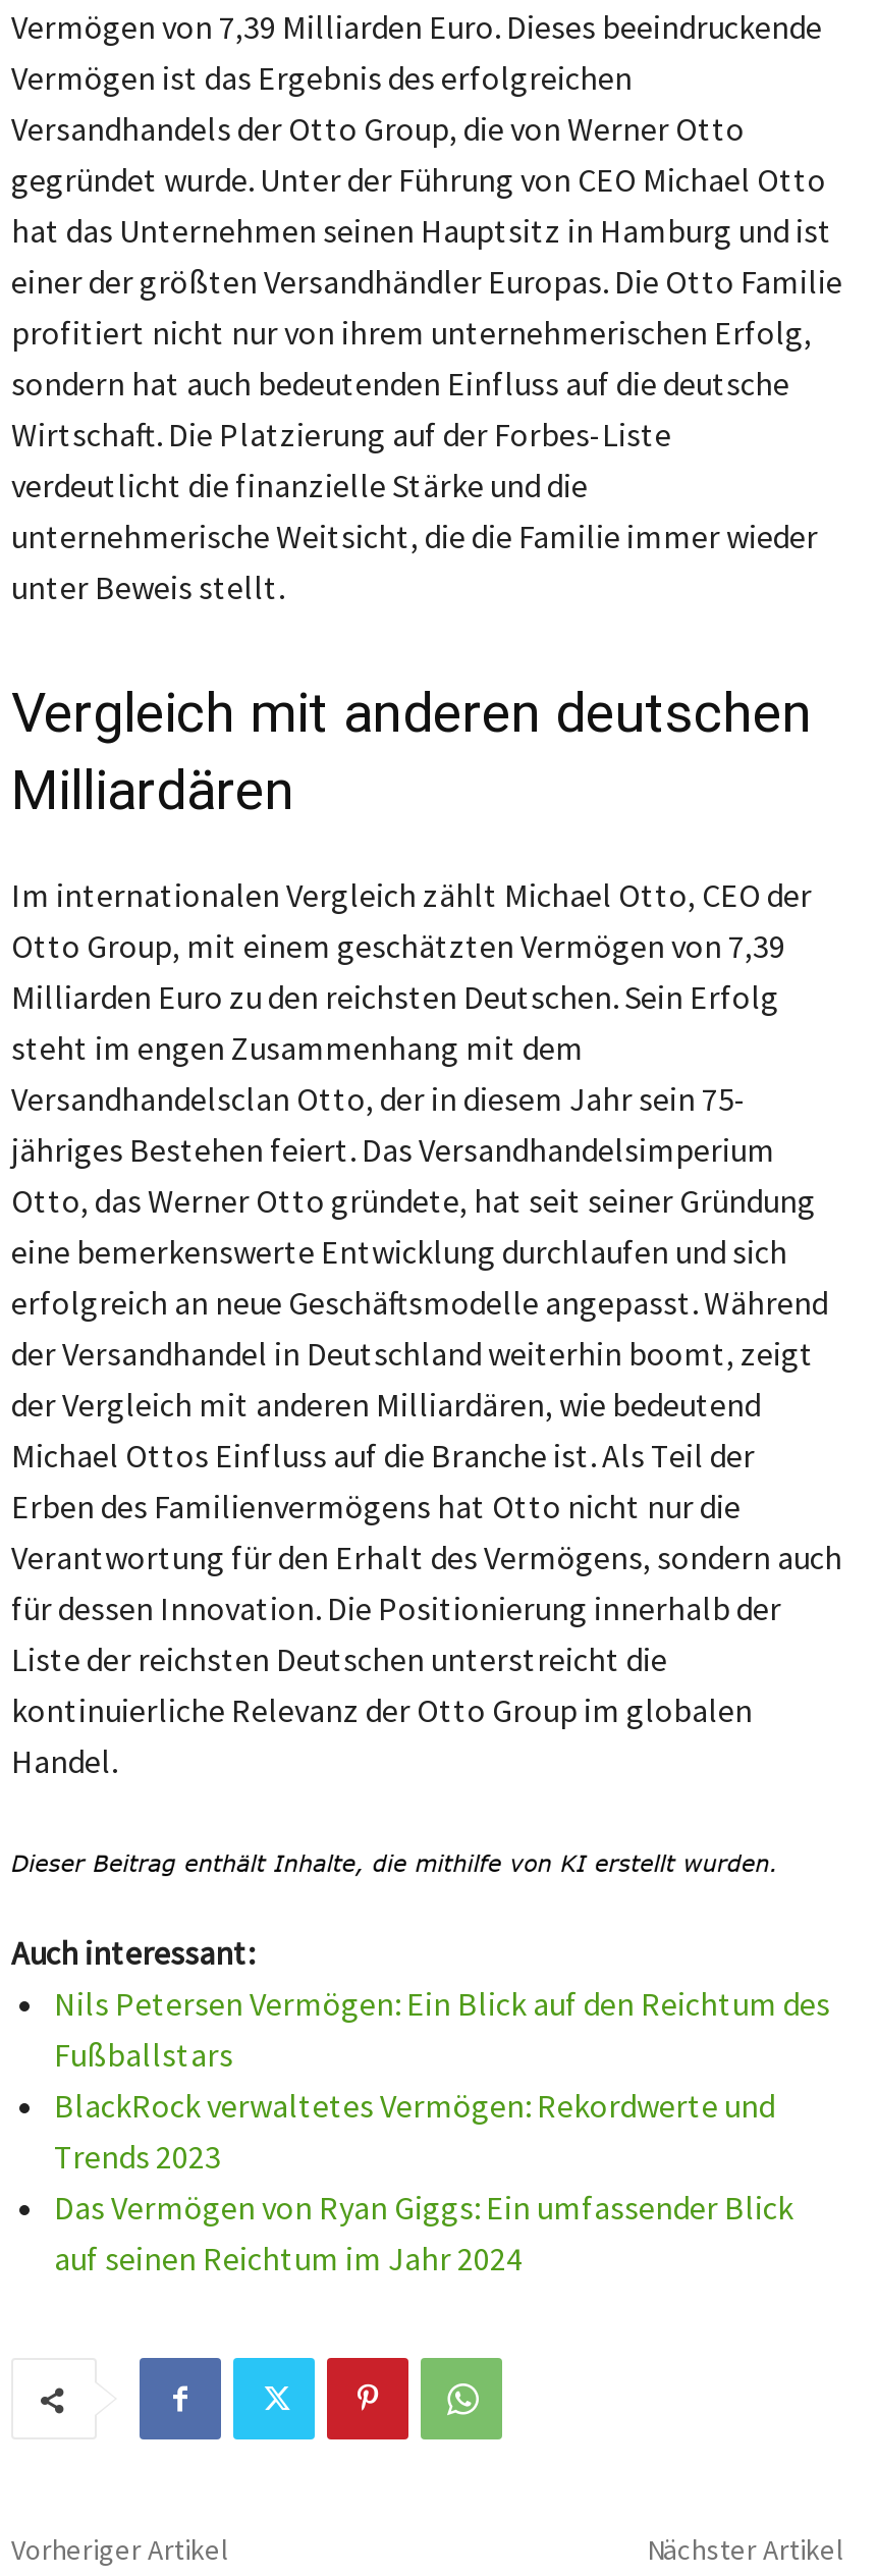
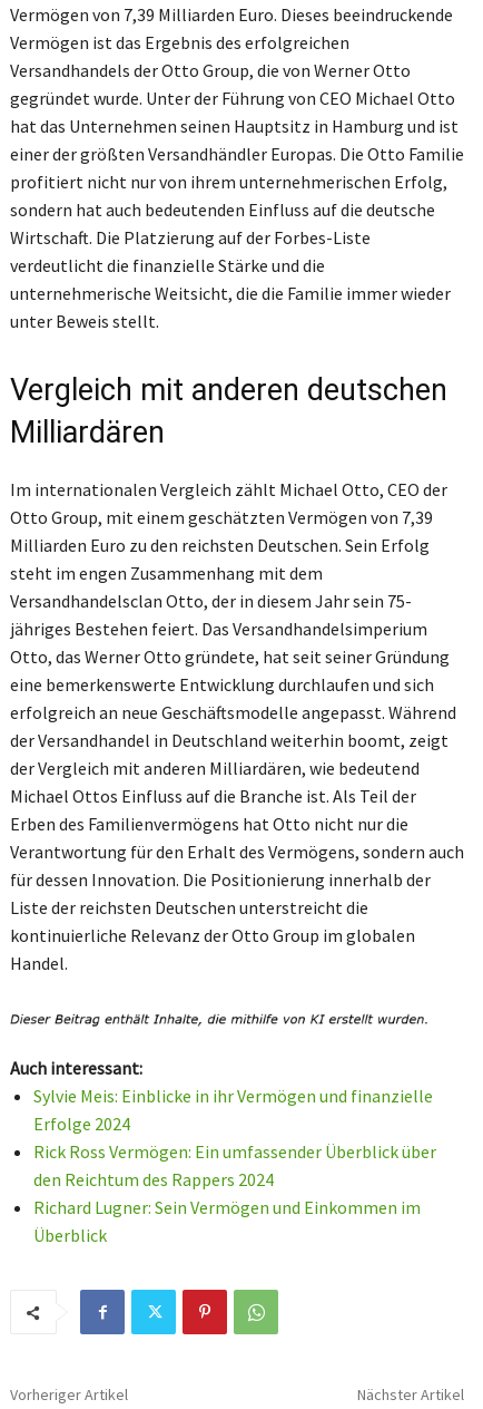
- Nils Petersen Vermögen: Ein Blick auf den Reichtum des
- Fußballstars
- BlackRock verwaltetes Vermögen: Rekordwerte und
- Trends 2023
- Das Vermögen von Ryan Giggs: Ein umfassender Blick
- auf seinen Reichtum im Jahr 2024
+ Sylvie Meis: Einblicke in ihr Vermögen und finanzielle
+ Erfolge 2024
+ Rick Ross Vermögen: Ein umfassender Überblick über
+ den Reichtum des Rappers 2024
+ Richard Lugner: Sein Vermögen und Einkommen im
+ Überblick
